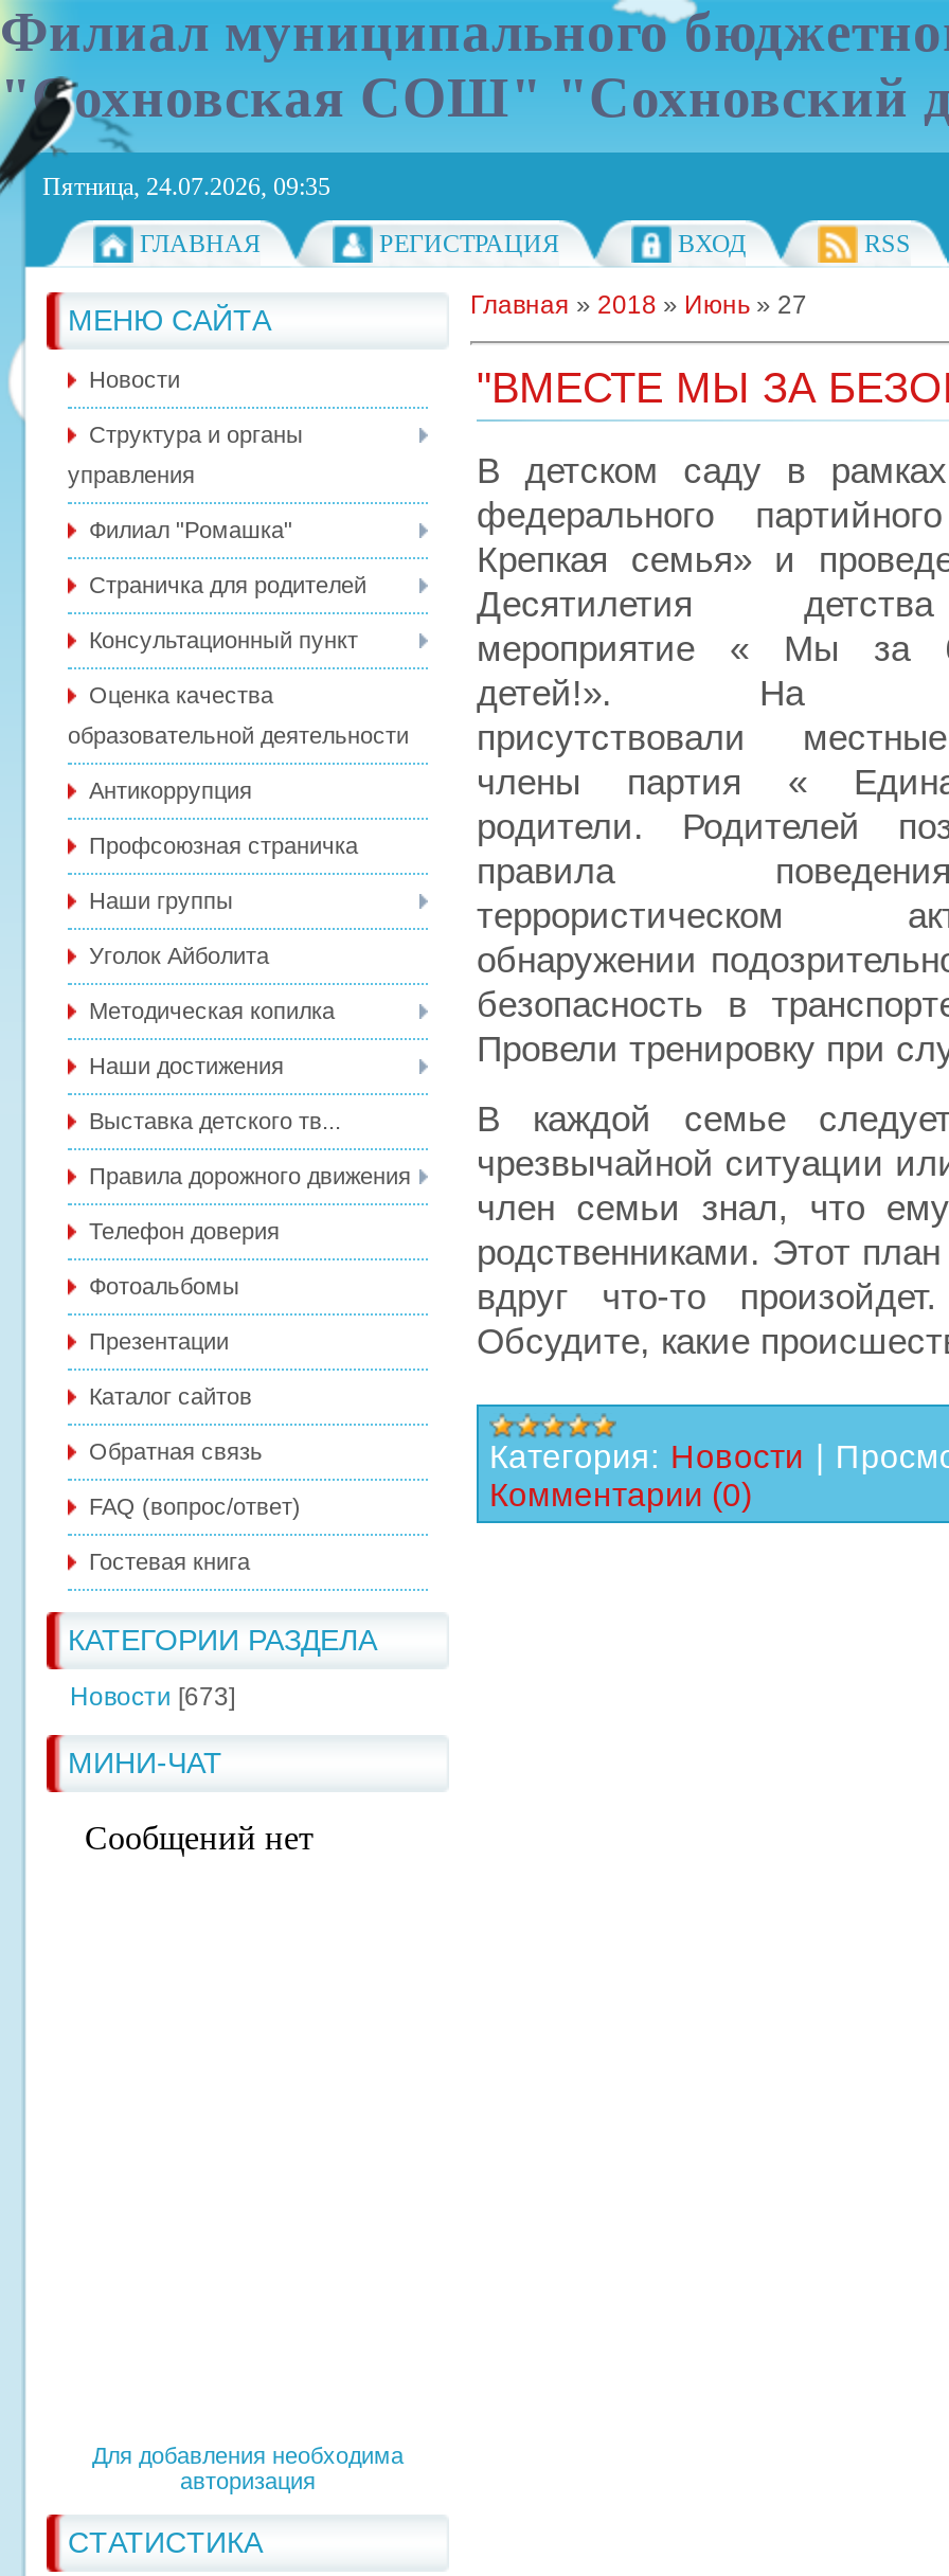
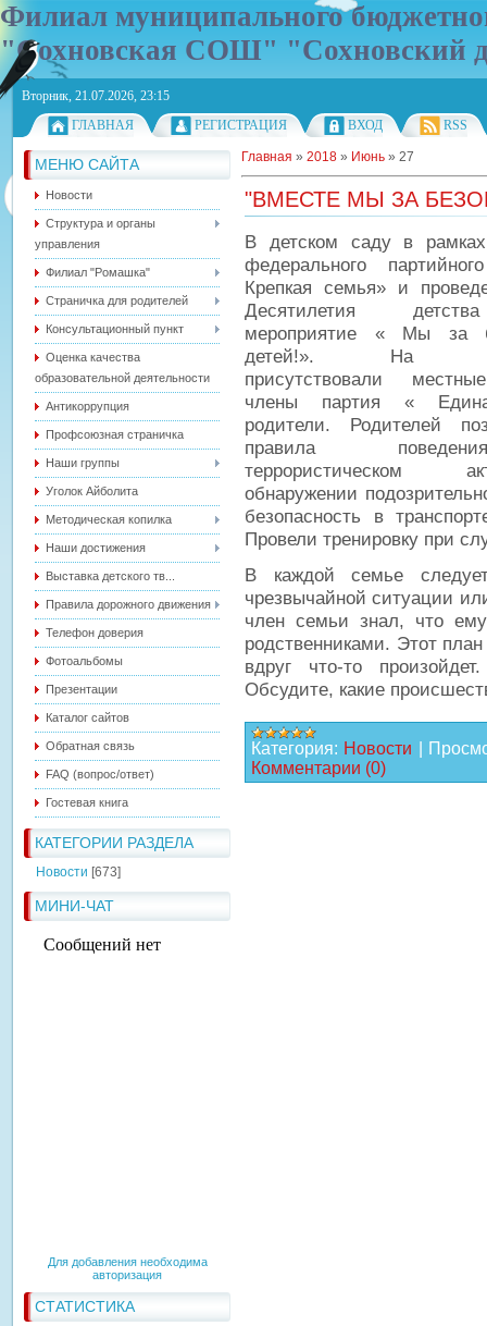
- Пятница, 24.07.2026, 09:35
+ Вторник, 21.07.2026, 23:15
